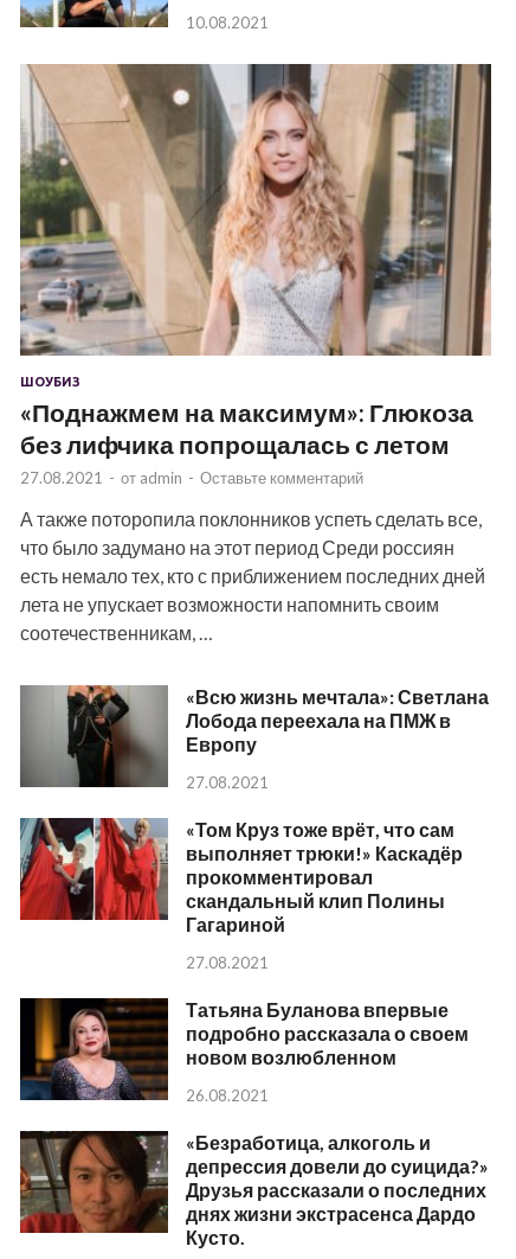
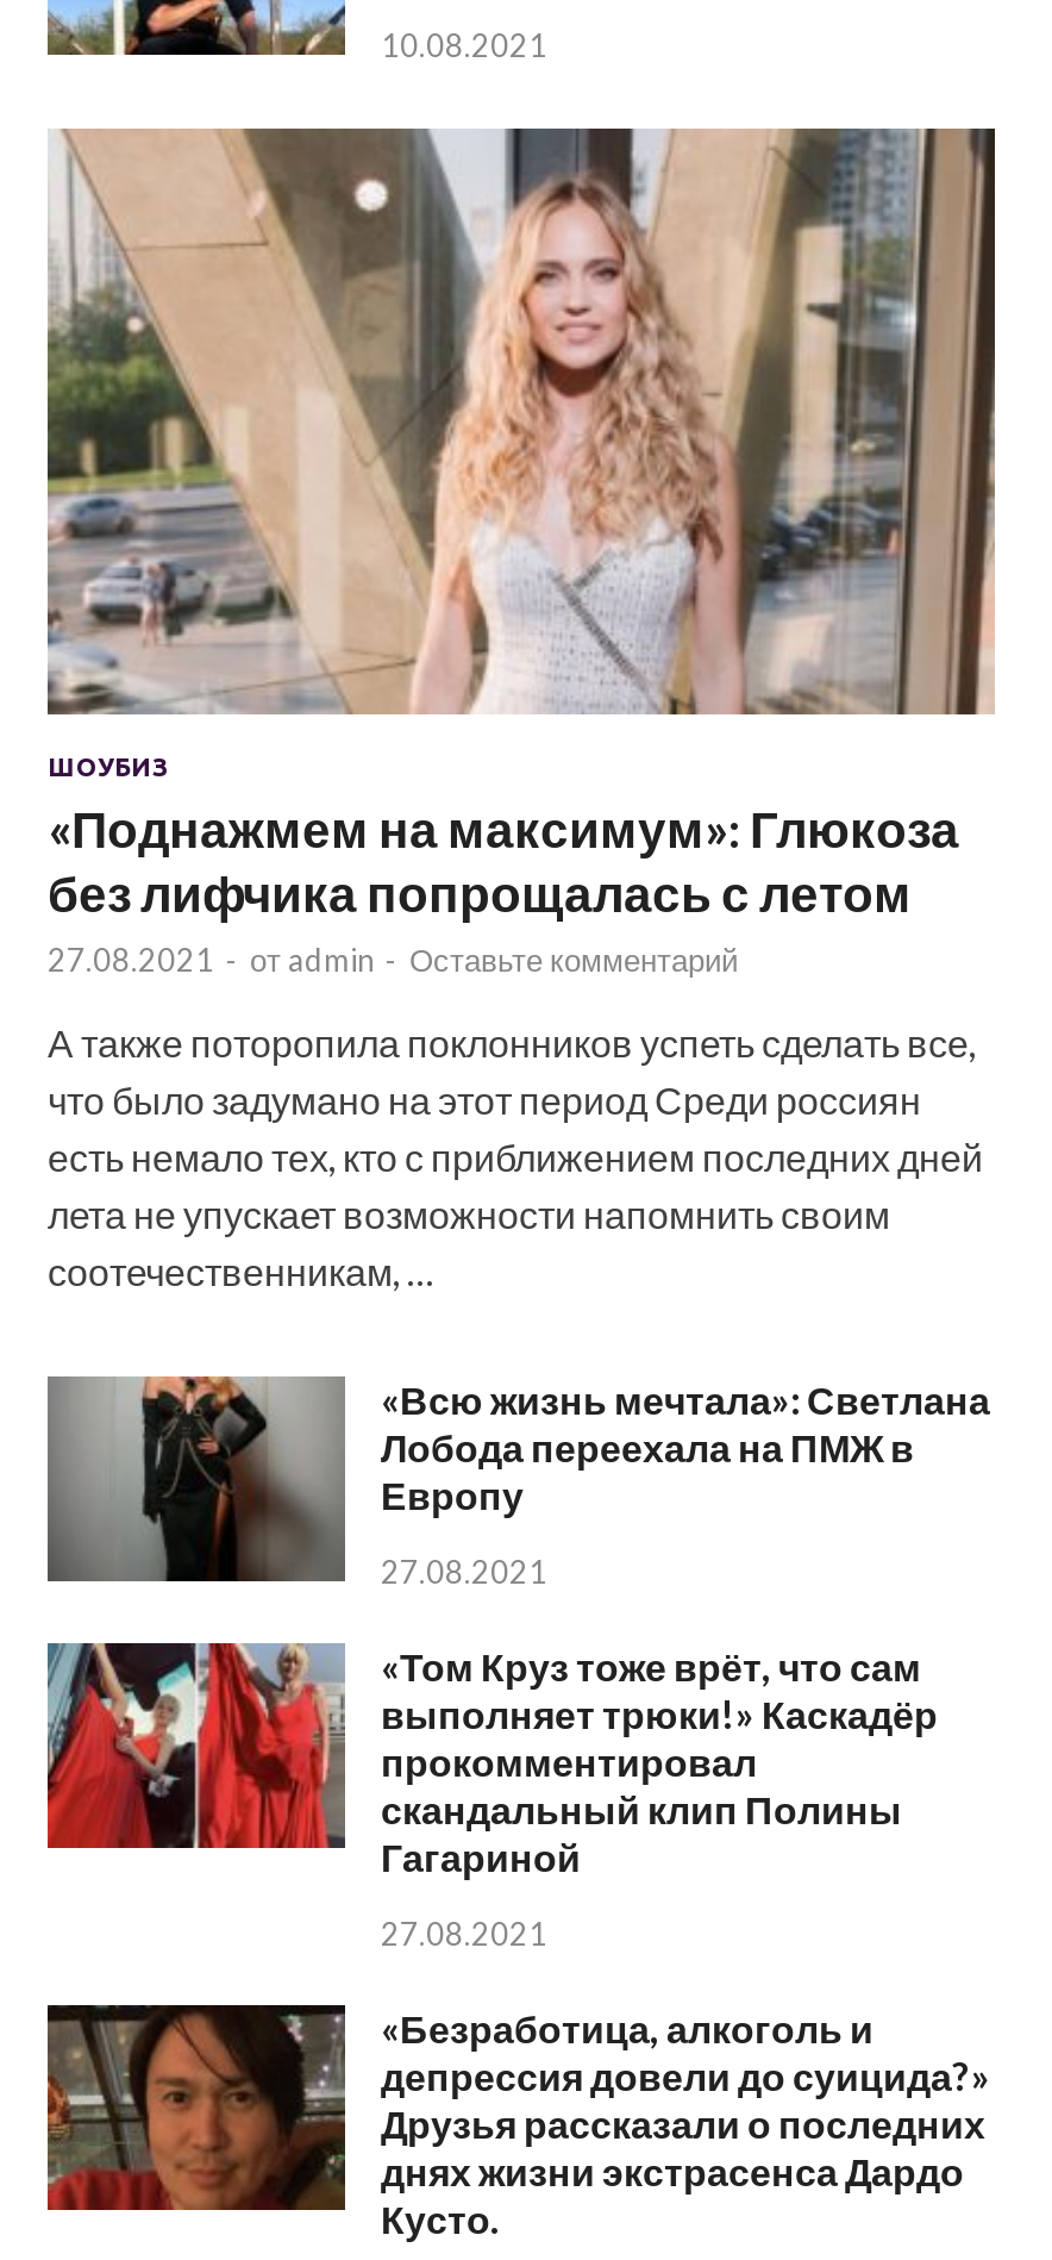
- [image]
- Татьяна Буланова впервые
- подробно рассказала о своем
- новом возлюбленном
- 26.08.2021
